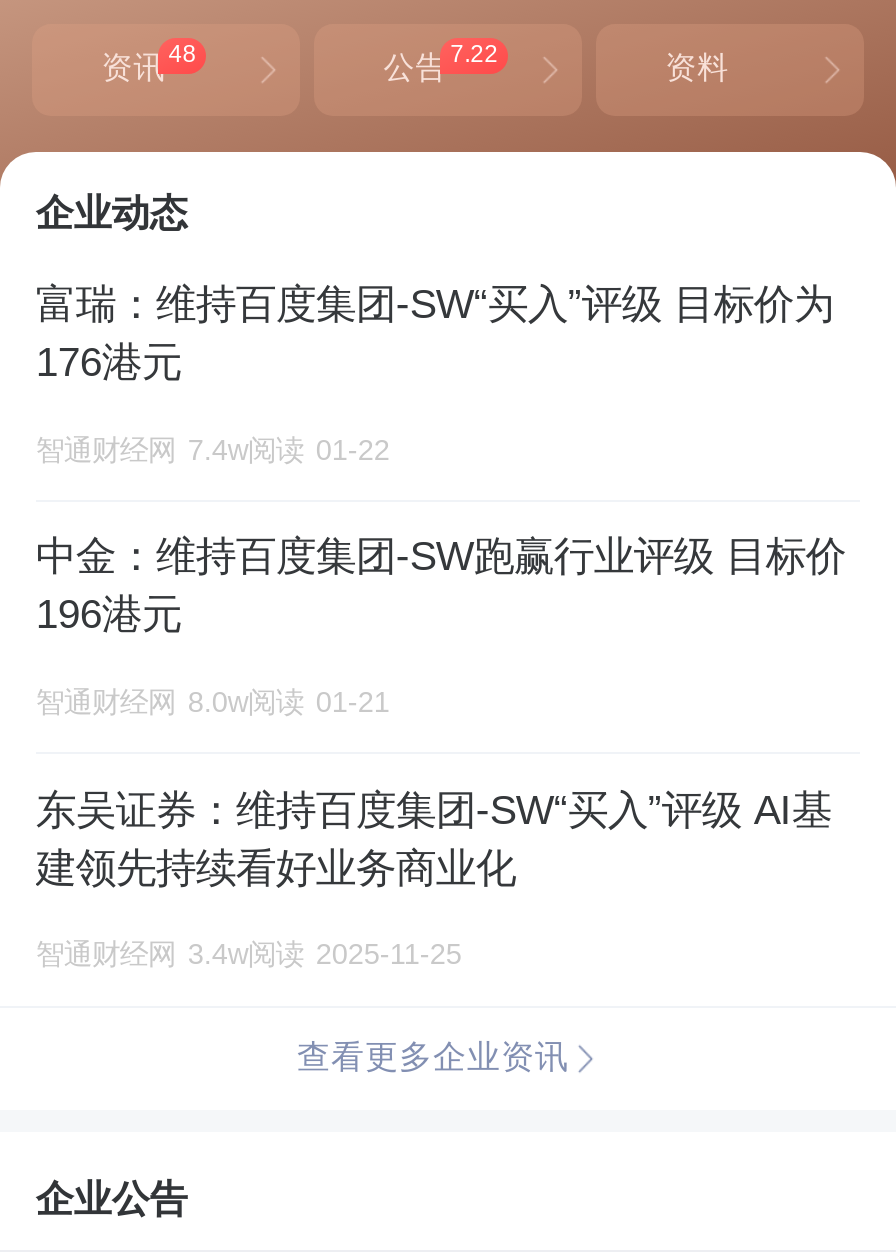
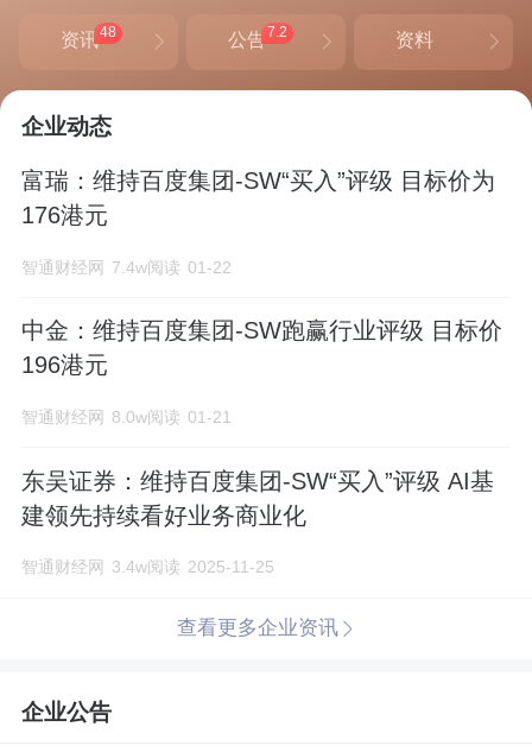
- 公告 7.22
+ 公告 7.2
